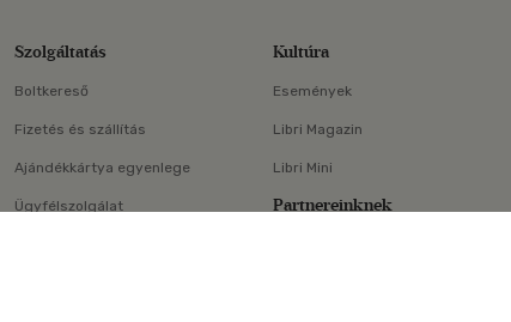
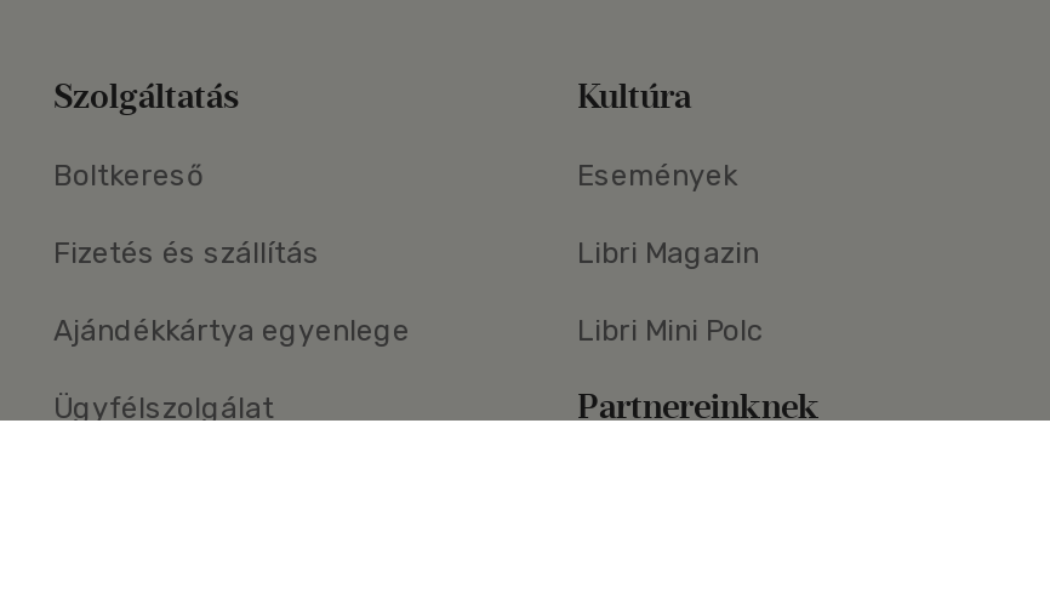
- Libri Mini
+ Libri Mini Polc
